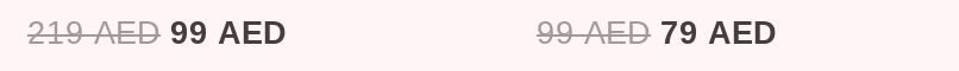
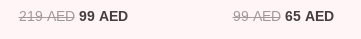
- 99AED 79 AED
+ 99AED 65 AED
